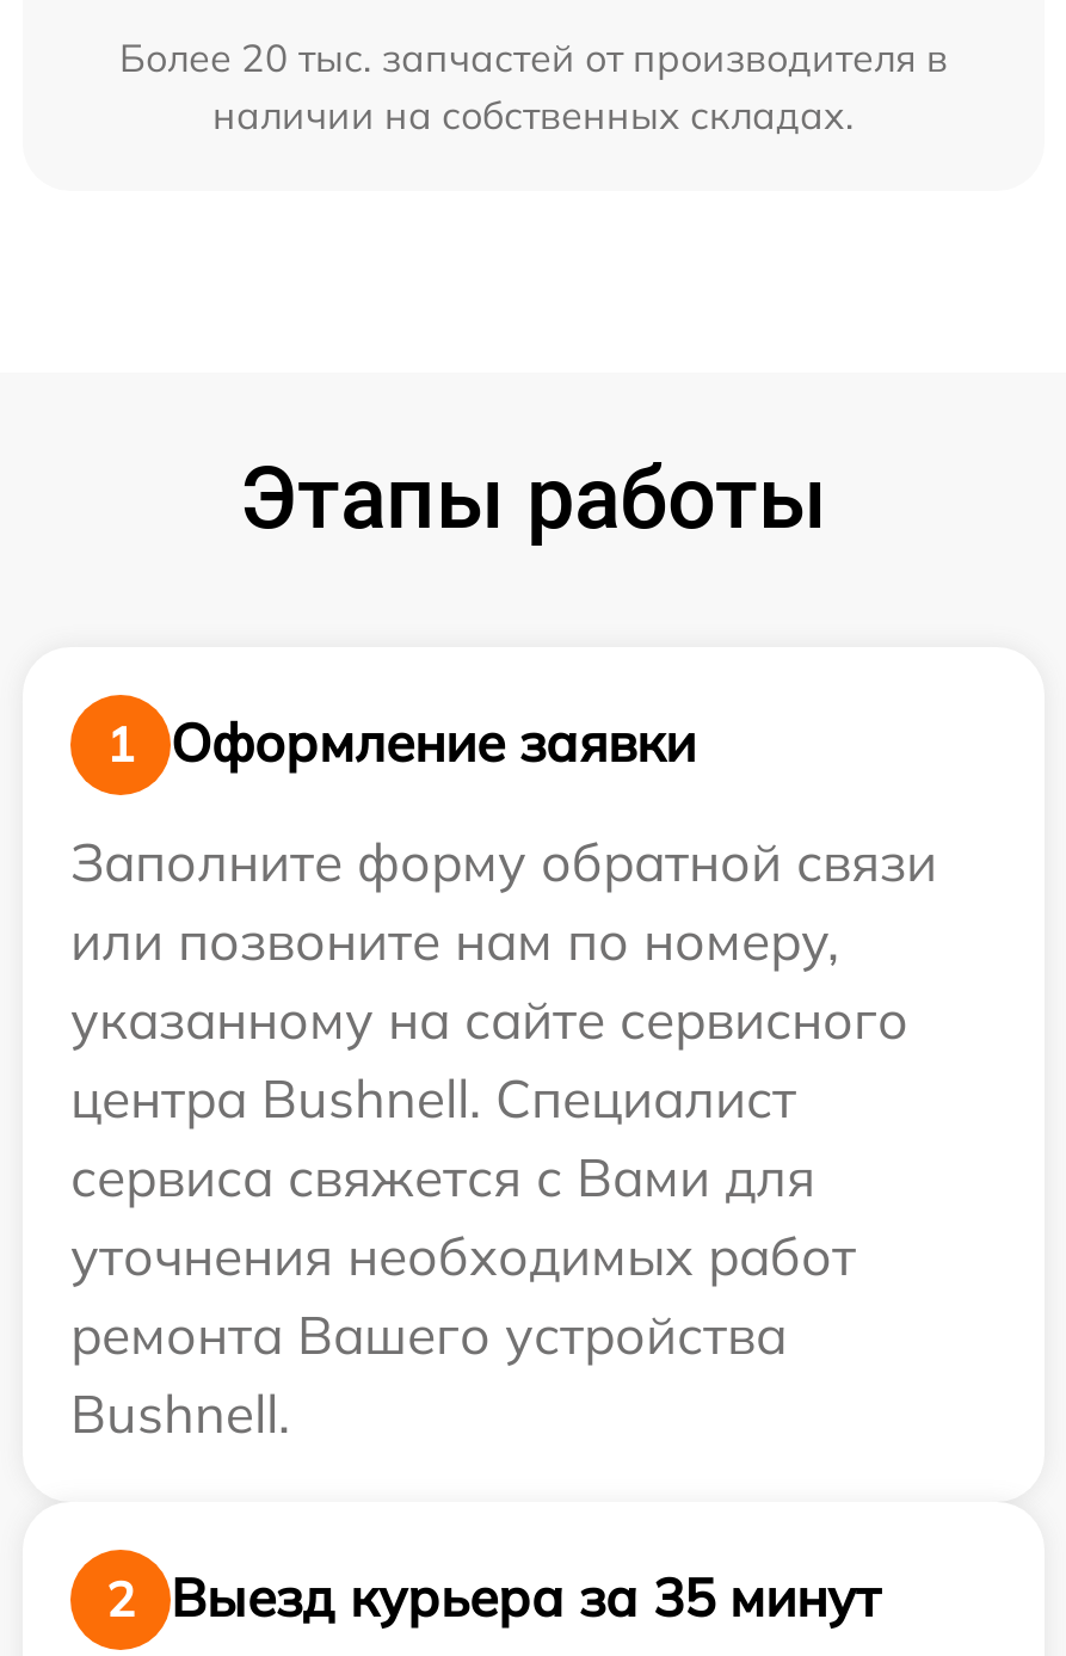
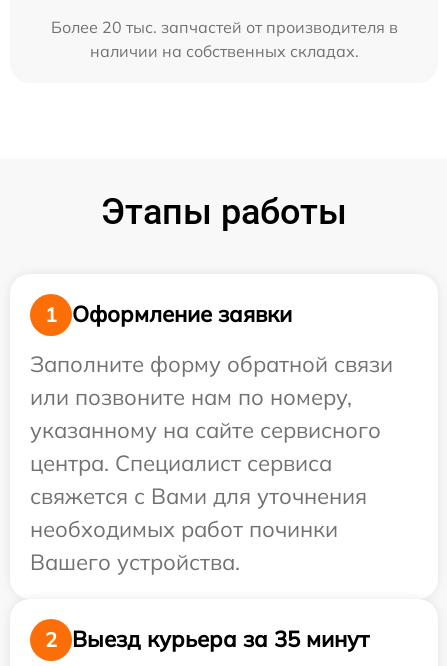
- центра Bushnell. Специалист
- сервиса свяжется с Вами для
- уточнения необходимых работ
- ремонта Вашего устройства
- Bushnell.
+ центра. Специалист сервиса
+ свяжется с Вами для уточнения
+ необходимых работ починки
+ Вашего устройства.
